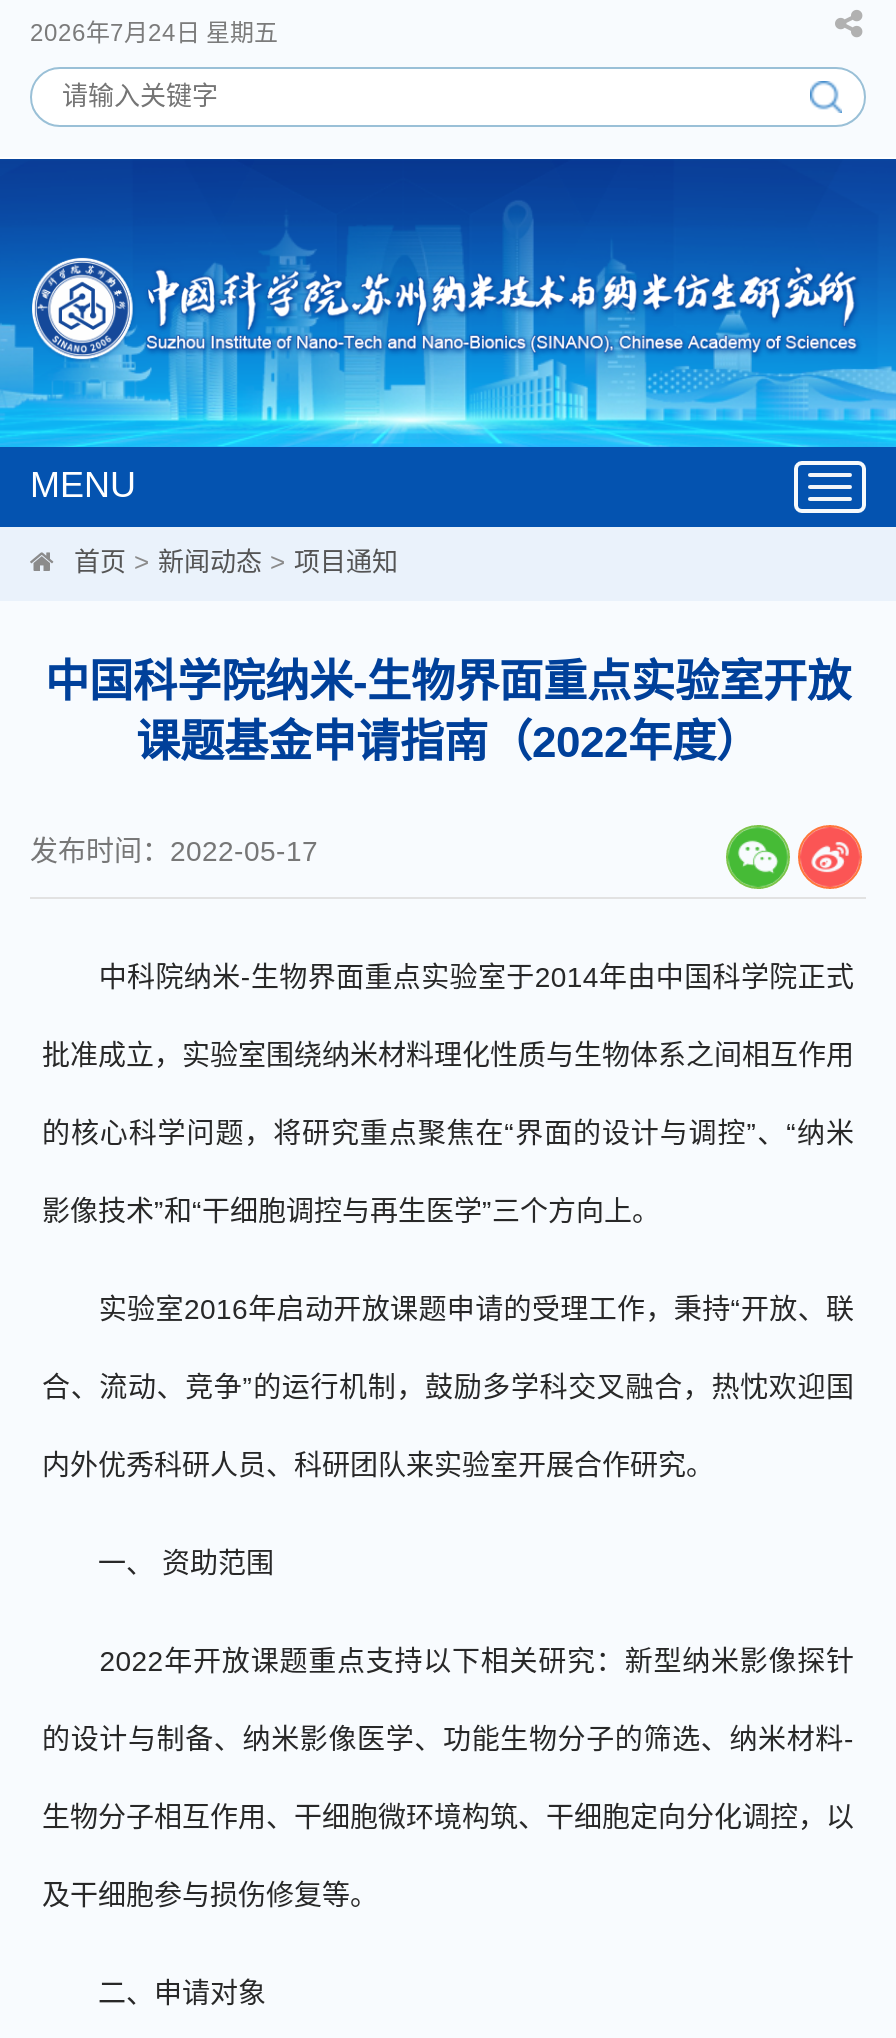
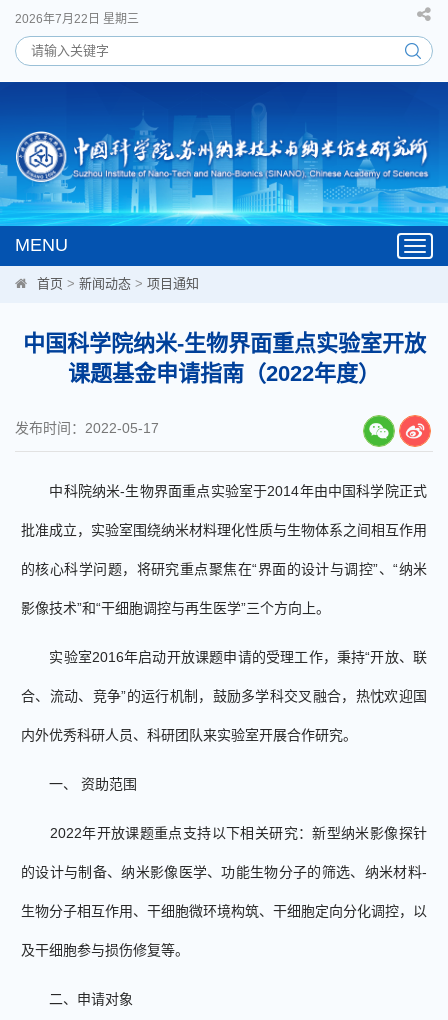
- 2026年7月24日 星期五
+ 2026年7月22日 星期三
